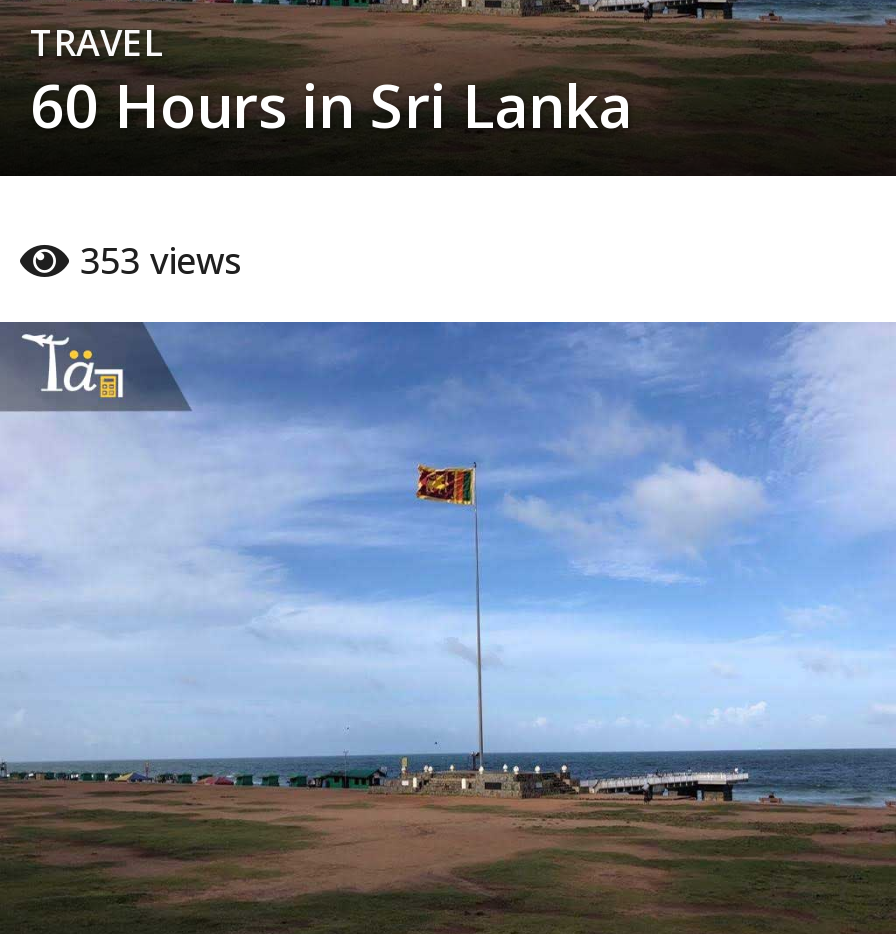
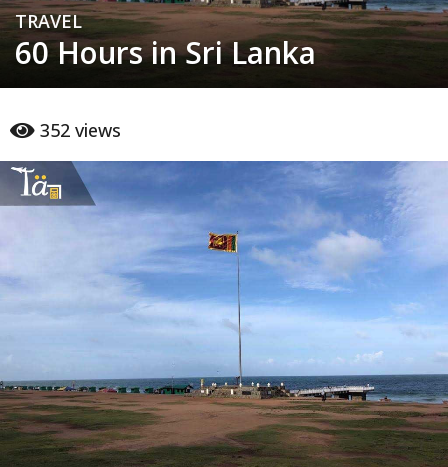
- 353 views
+ 352 views
